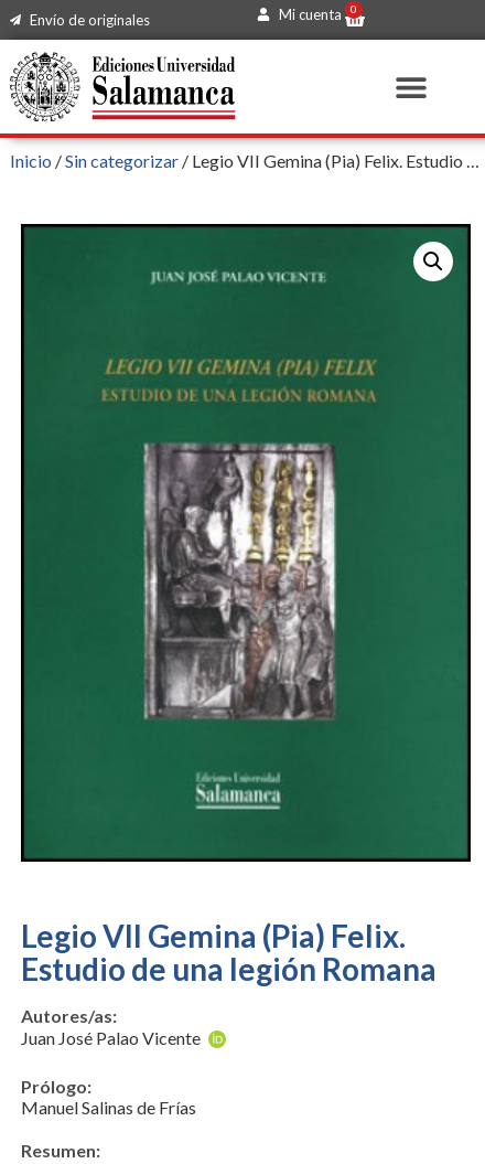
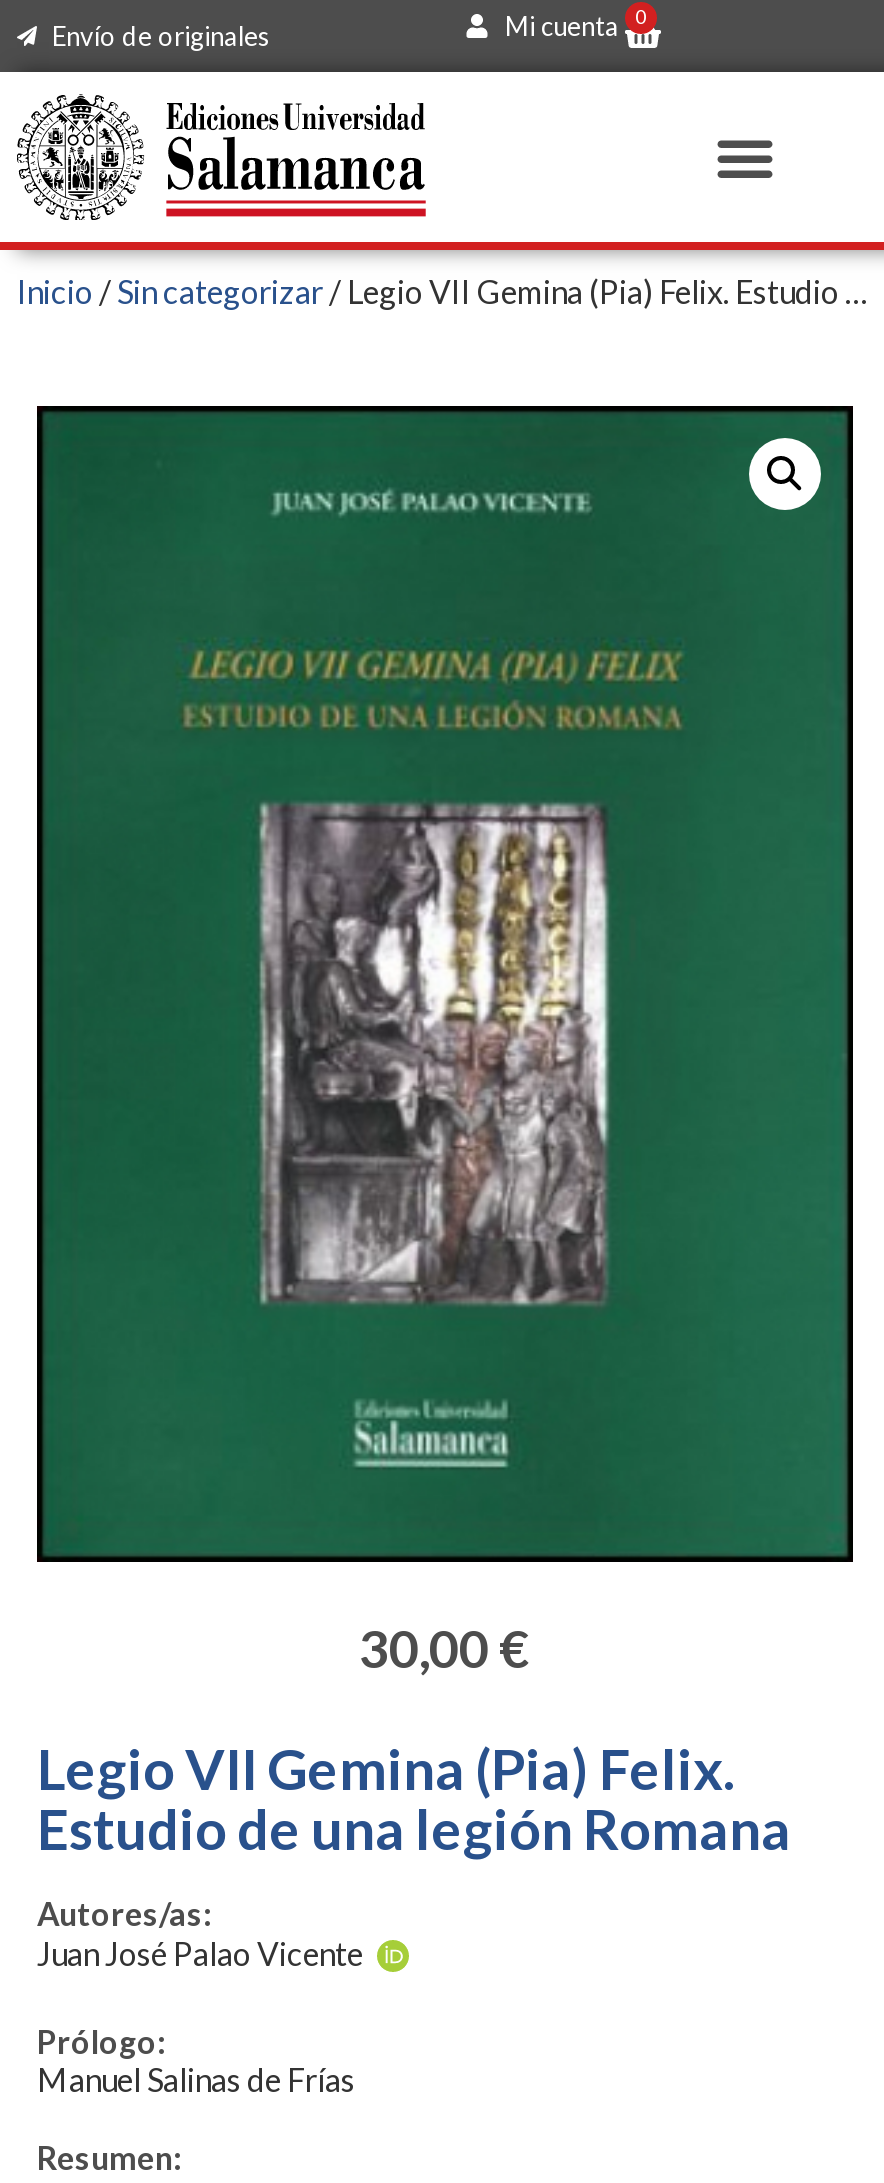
+ 30,00 €
